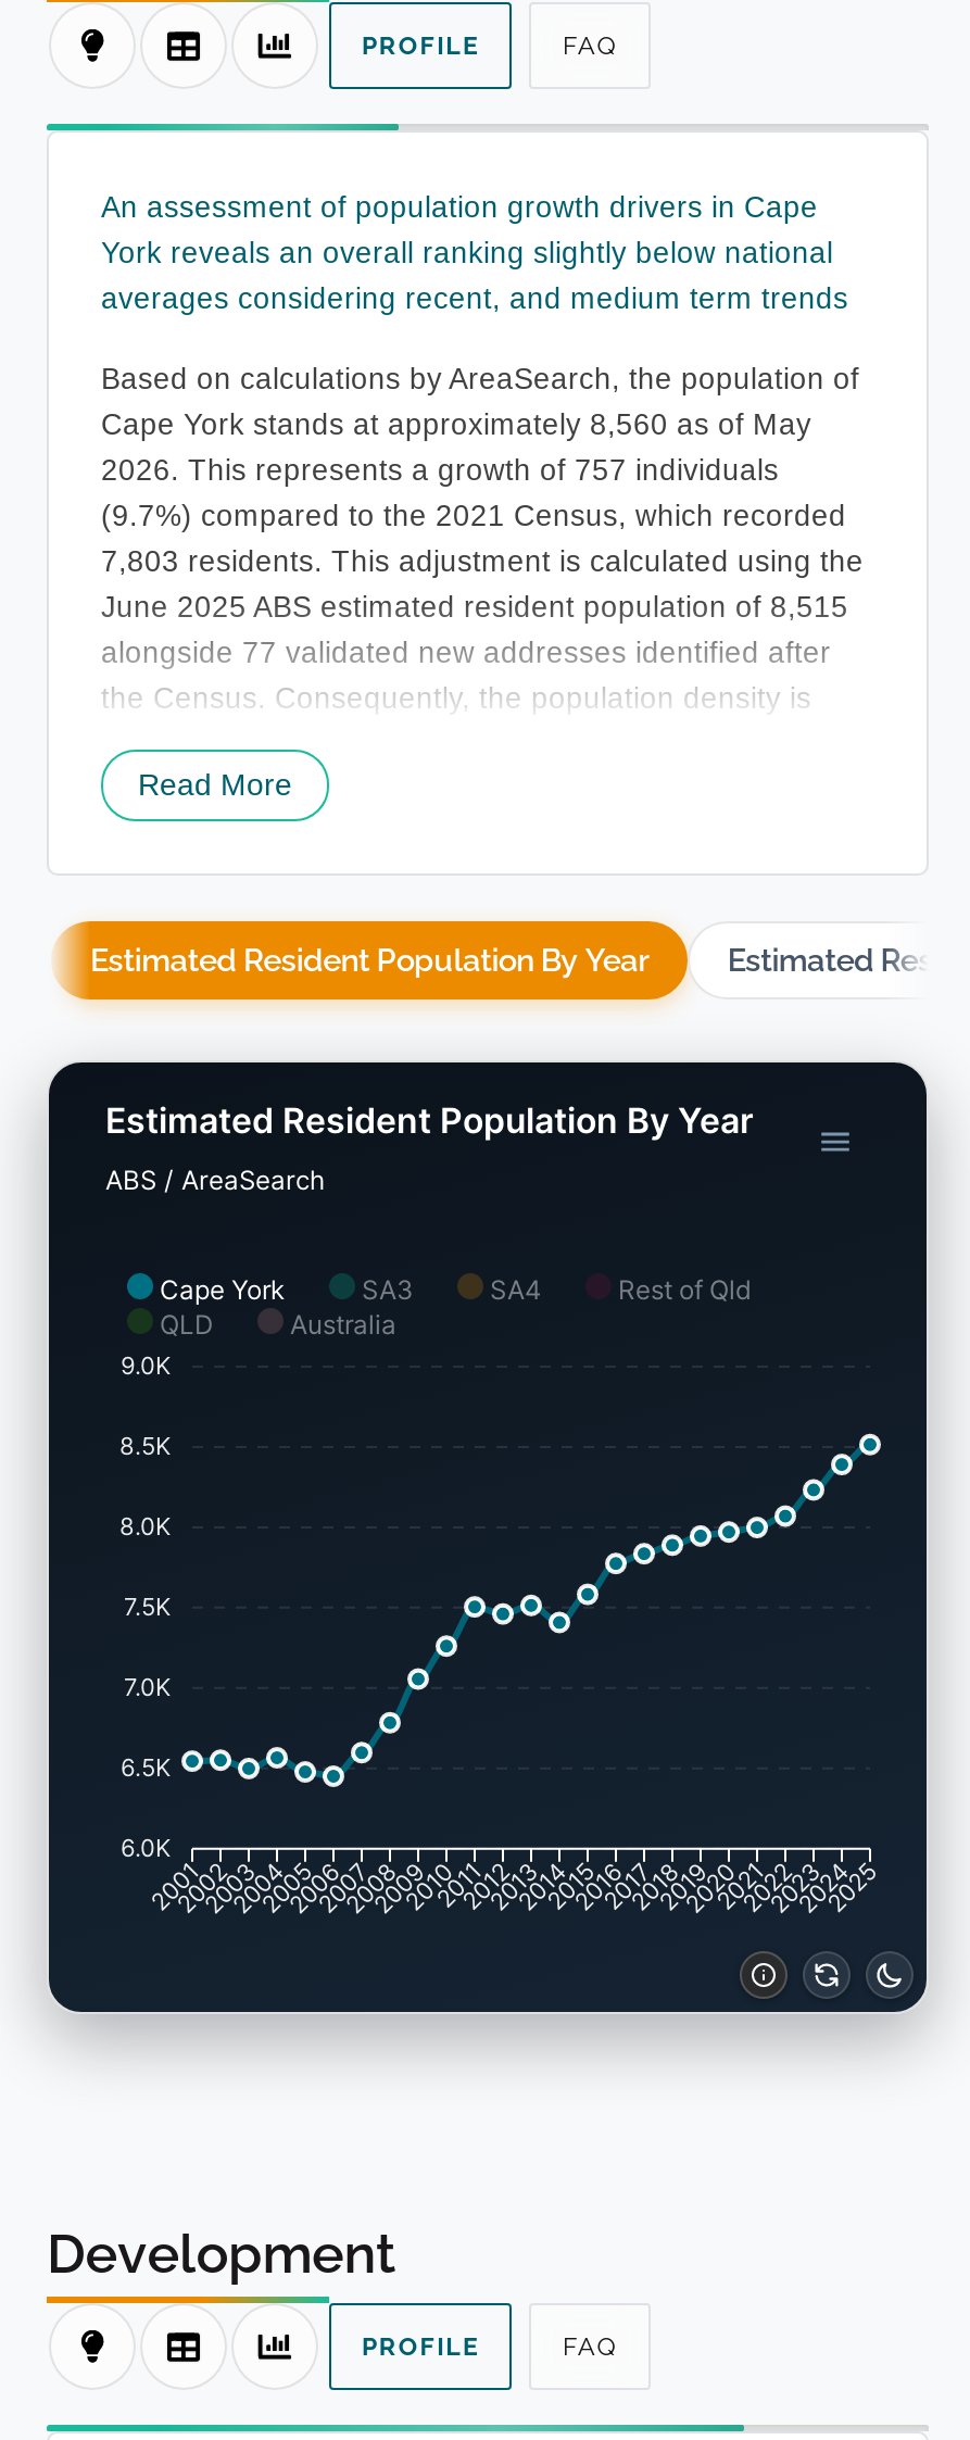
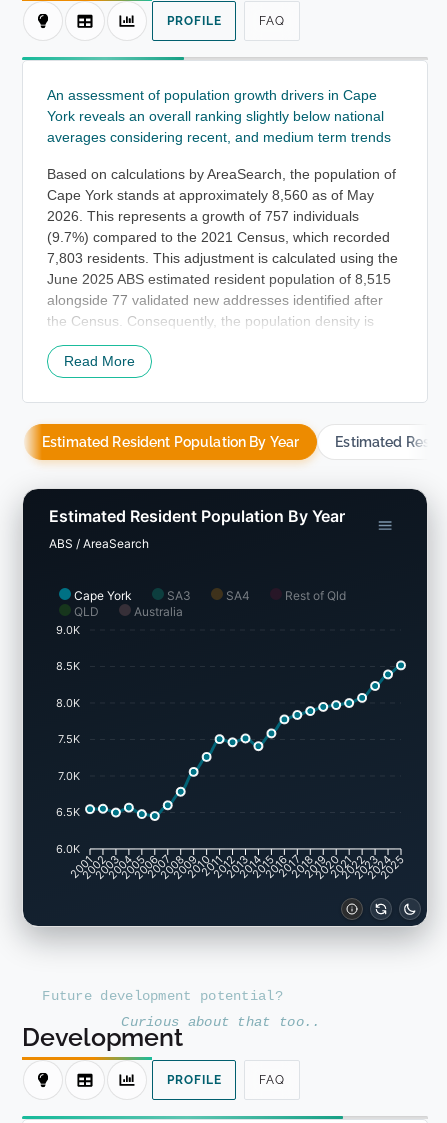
+ Futu r e d eve lopment potent ial?
+ Curious about t ha t too..
